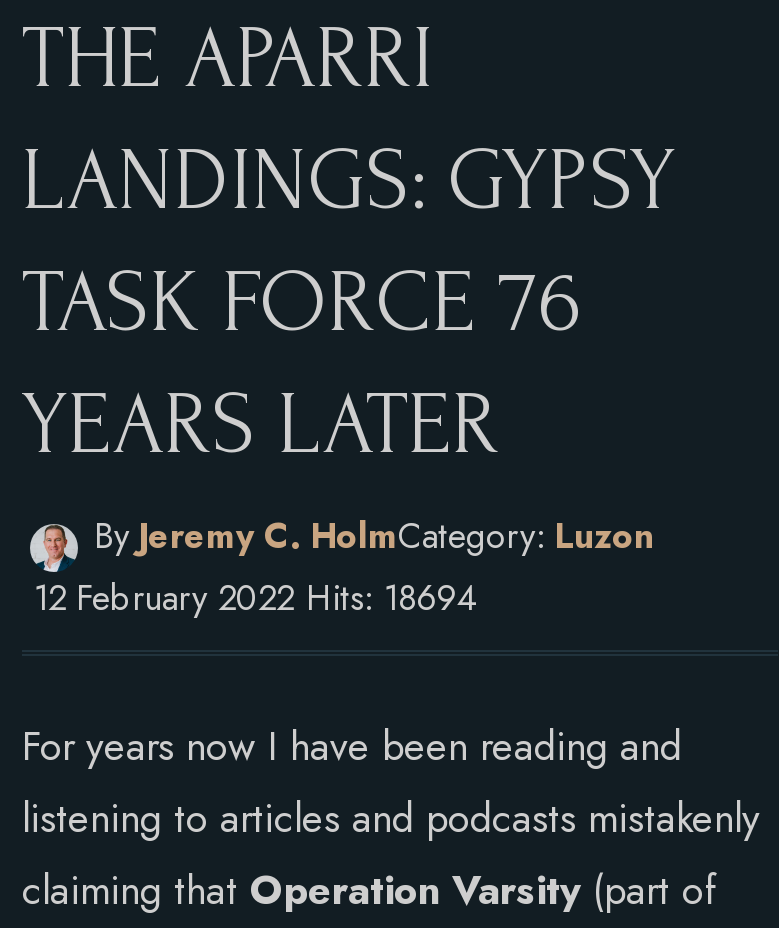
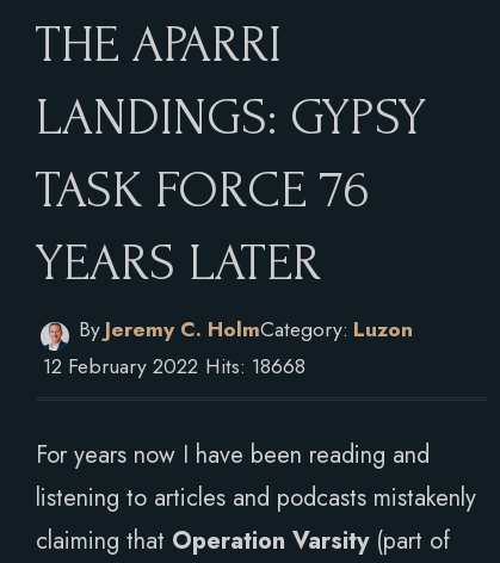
- 12 February 2022 Hits: 18694
+ 12 February 2022 Hits: 18668
